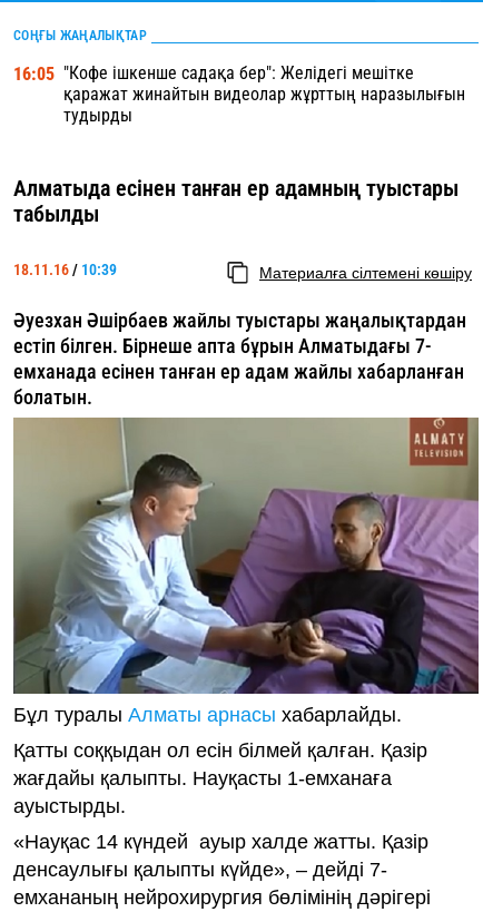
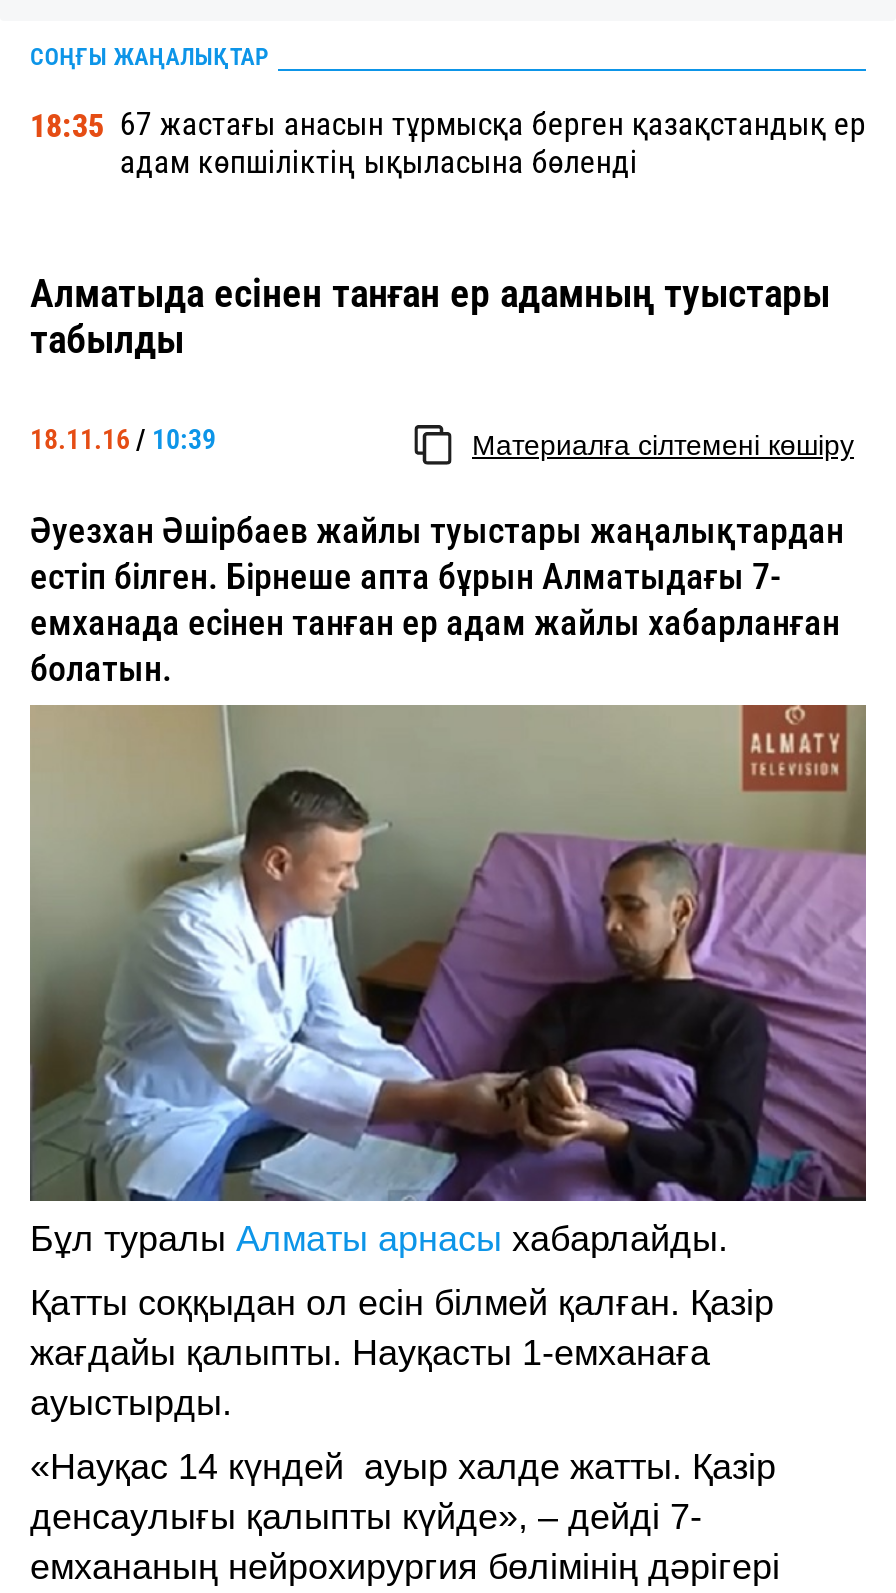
- 16:05 "Кофе ішкенше садақа бер": Желідегі мешітке
- қаражат жинайтын видеолар жұрттың наразылығын
- тудырды
+ 18:35 67 жастағы анасын тұрмысқа берген қазақстандық ер
+ адам көпшіліктің ықыласына бөленді
